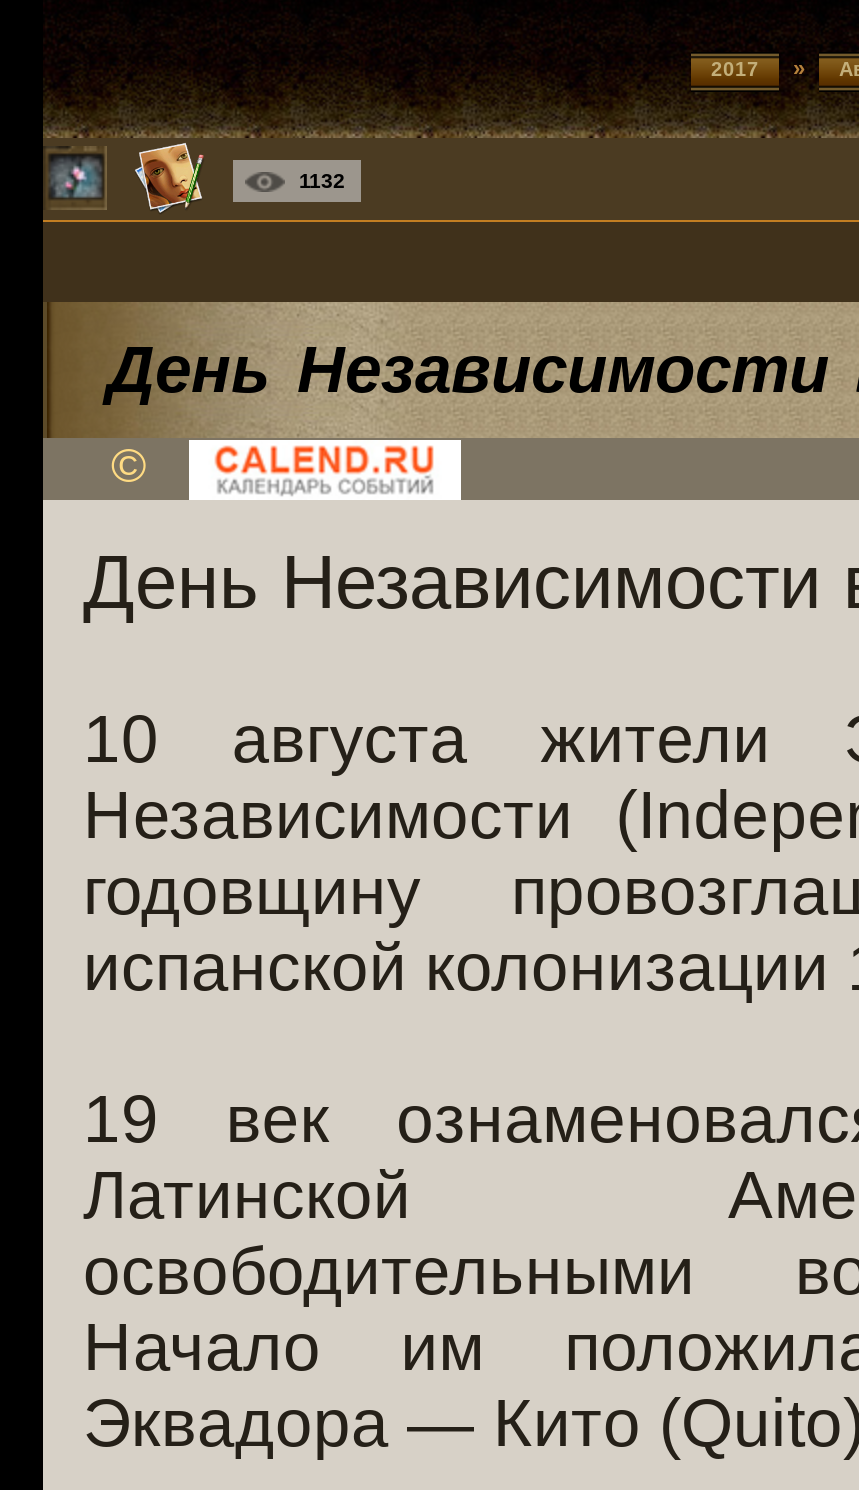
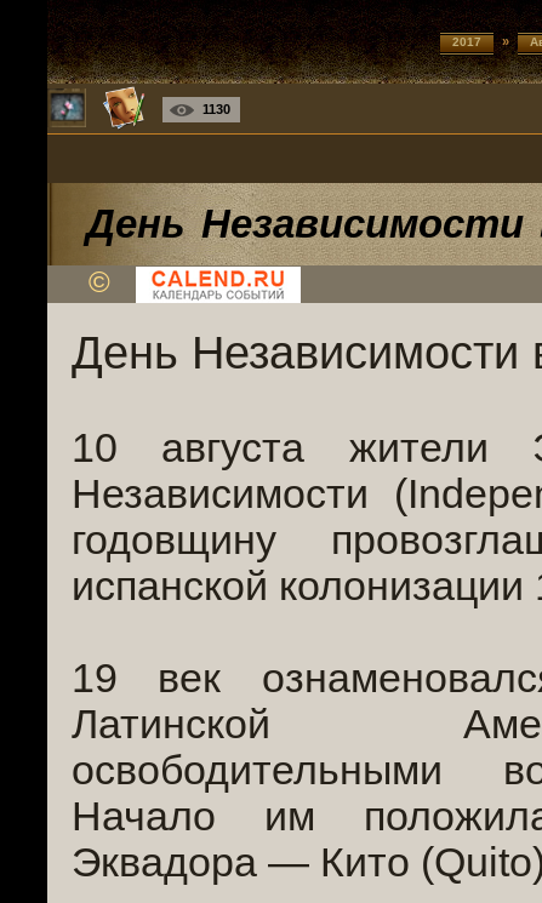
- 1132
+ 1130
